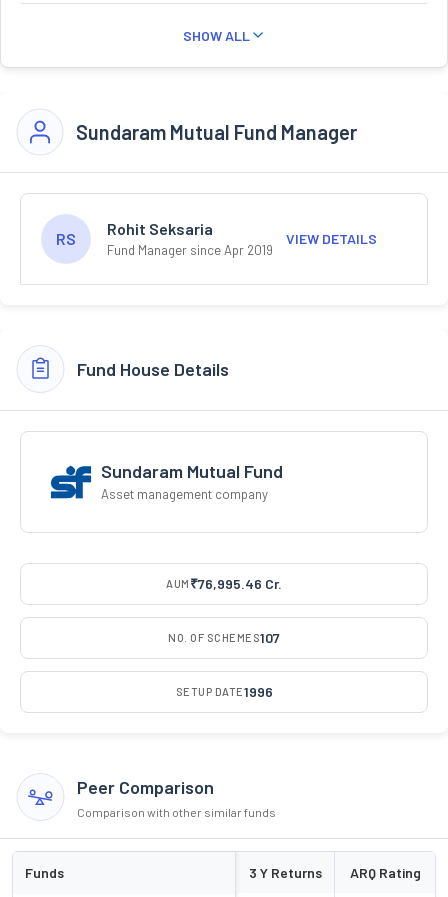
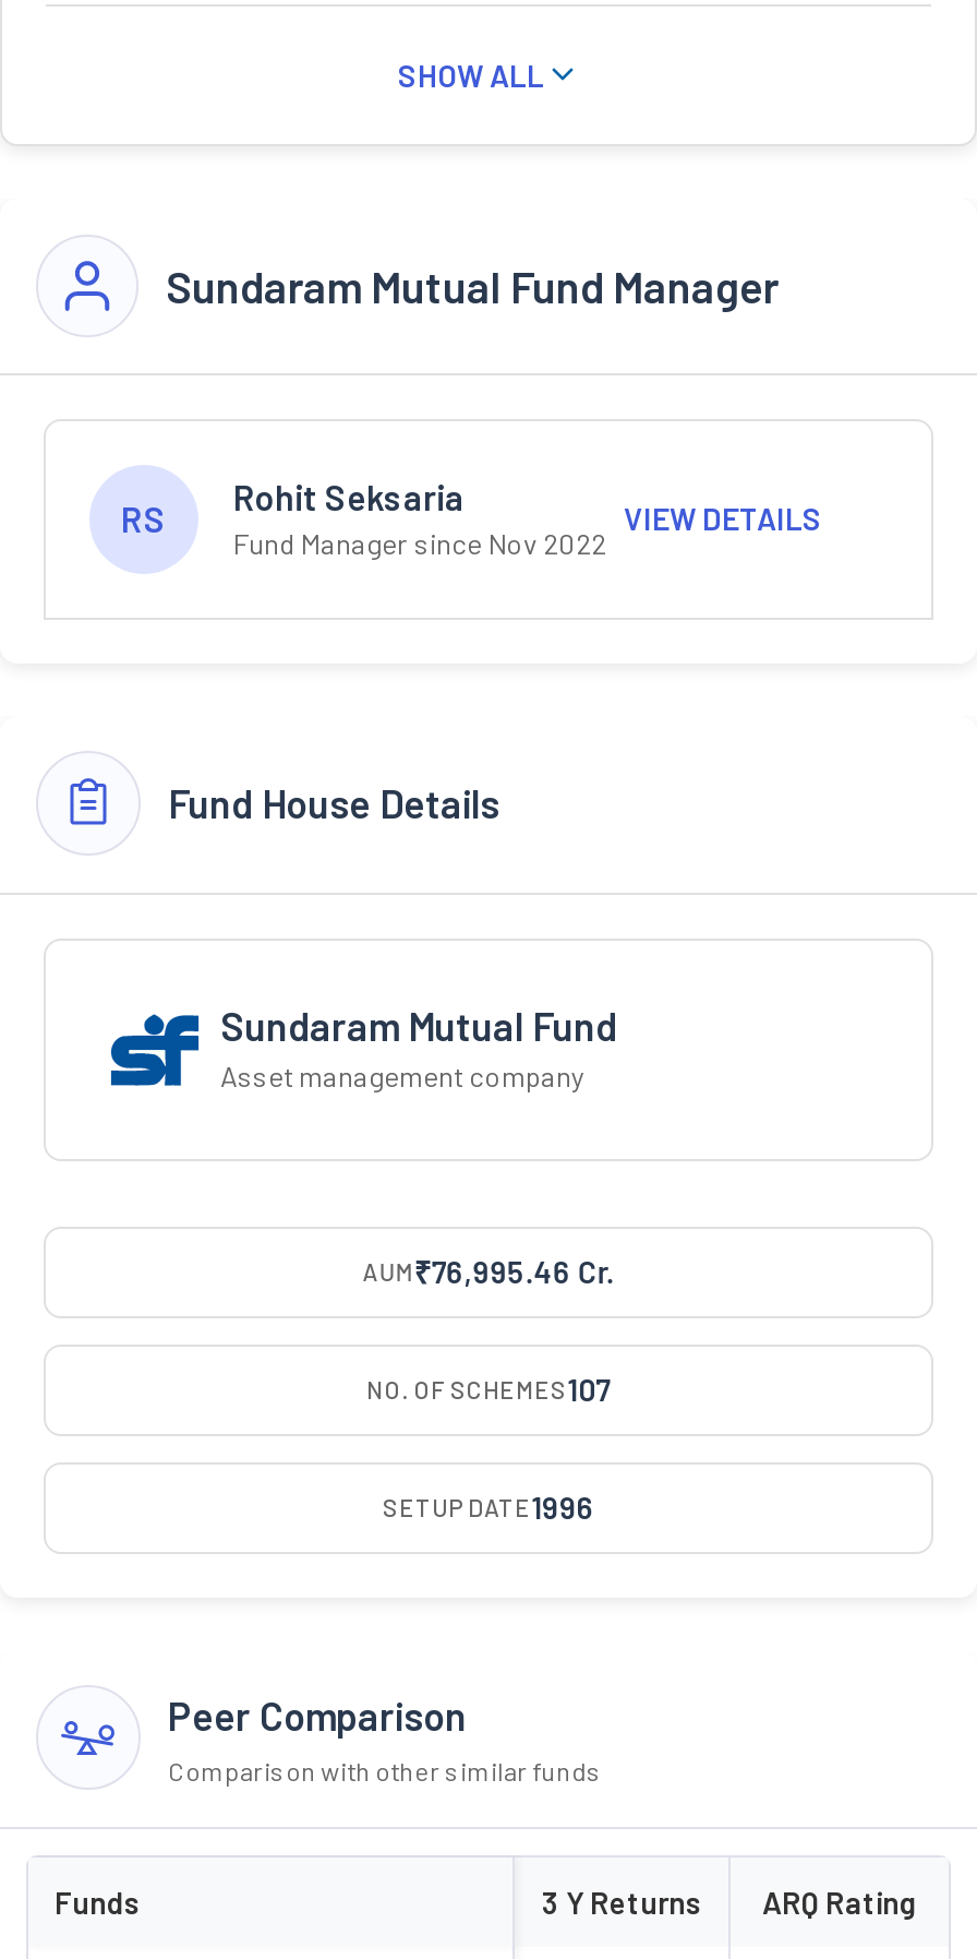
- Fund Manager since Apr 2019
+ Fund Manager since Nov 2022
